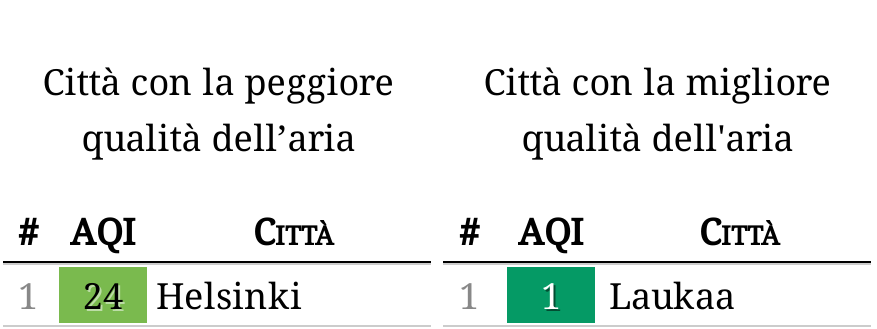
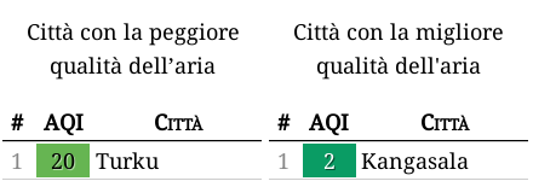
- 24
- Helsinki
+ 20
+ Turku

- 1
- Laukaa
+ 2
+ Kangasala
